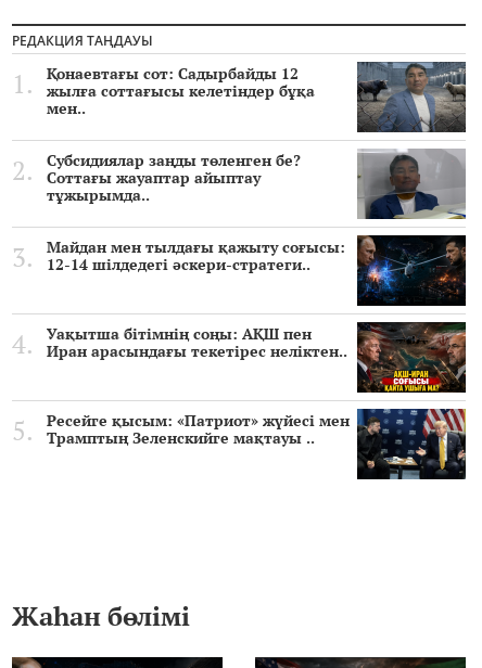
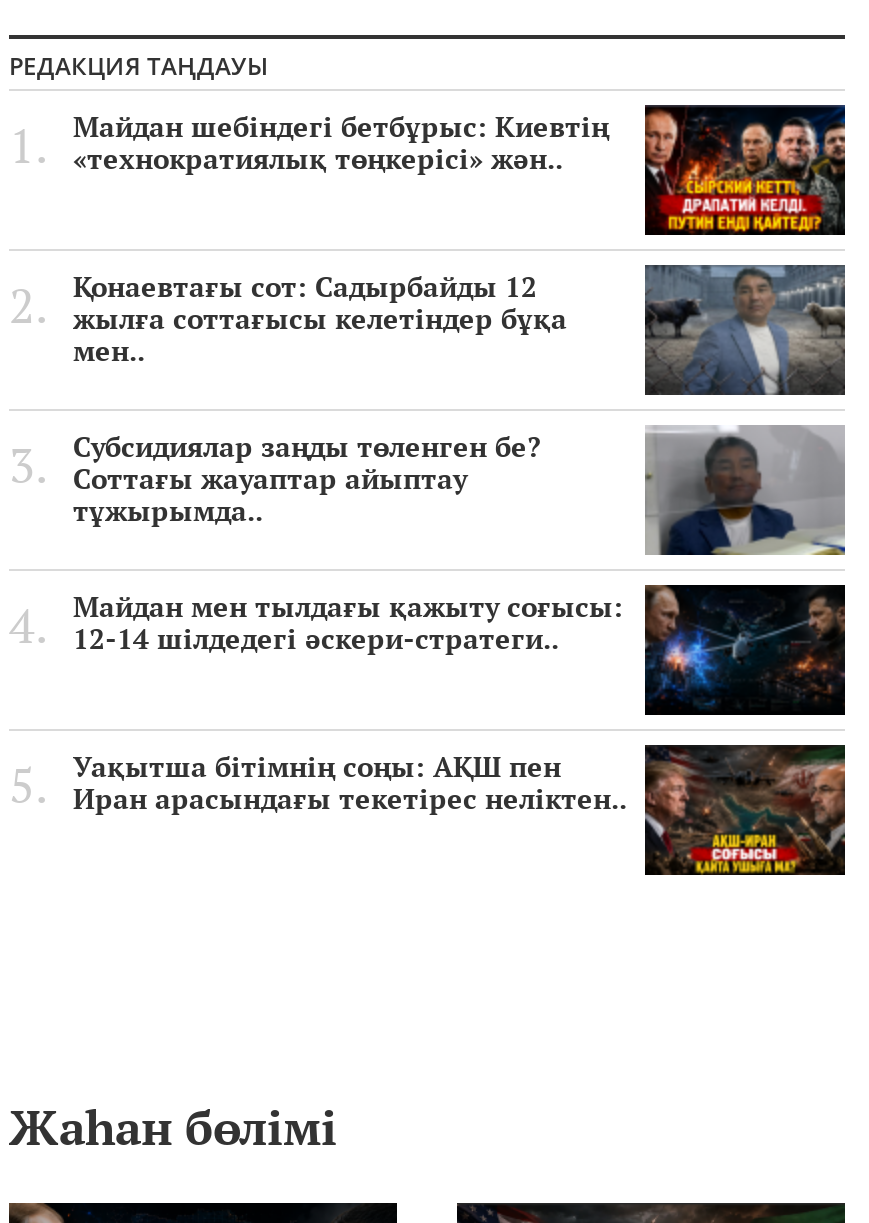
+ [image]
+ Майдан шебіндегі бетбұрыс: Киевтің
+ «технократиялық төңкерісі» жән..

moved down: [image] | Қонаевтағы сот: Садырбайды 12 | жылға соттағысы келетіндер бұқа | ... | Уақытша бітімнің соңы: АҚШ пен | Иран арасындағы текетірес неліктен..

- [image]
- Ресейге қысым: «Патриот» жүйесі мен
- Трамптың Зеленскийге мақтауы ..
